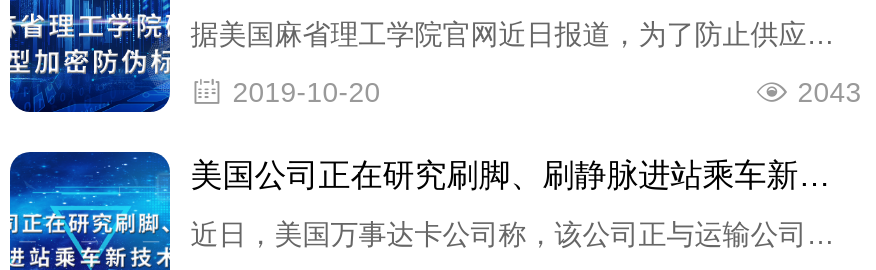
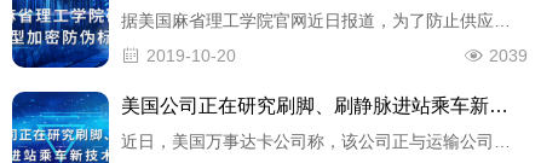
- 2043
+ 2039
